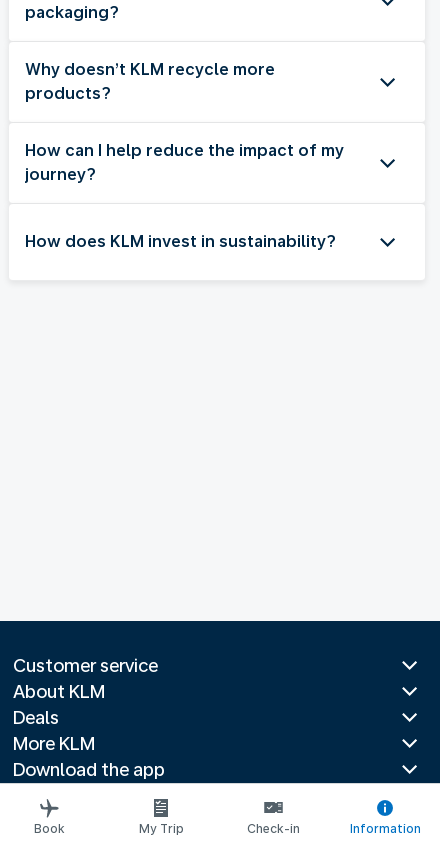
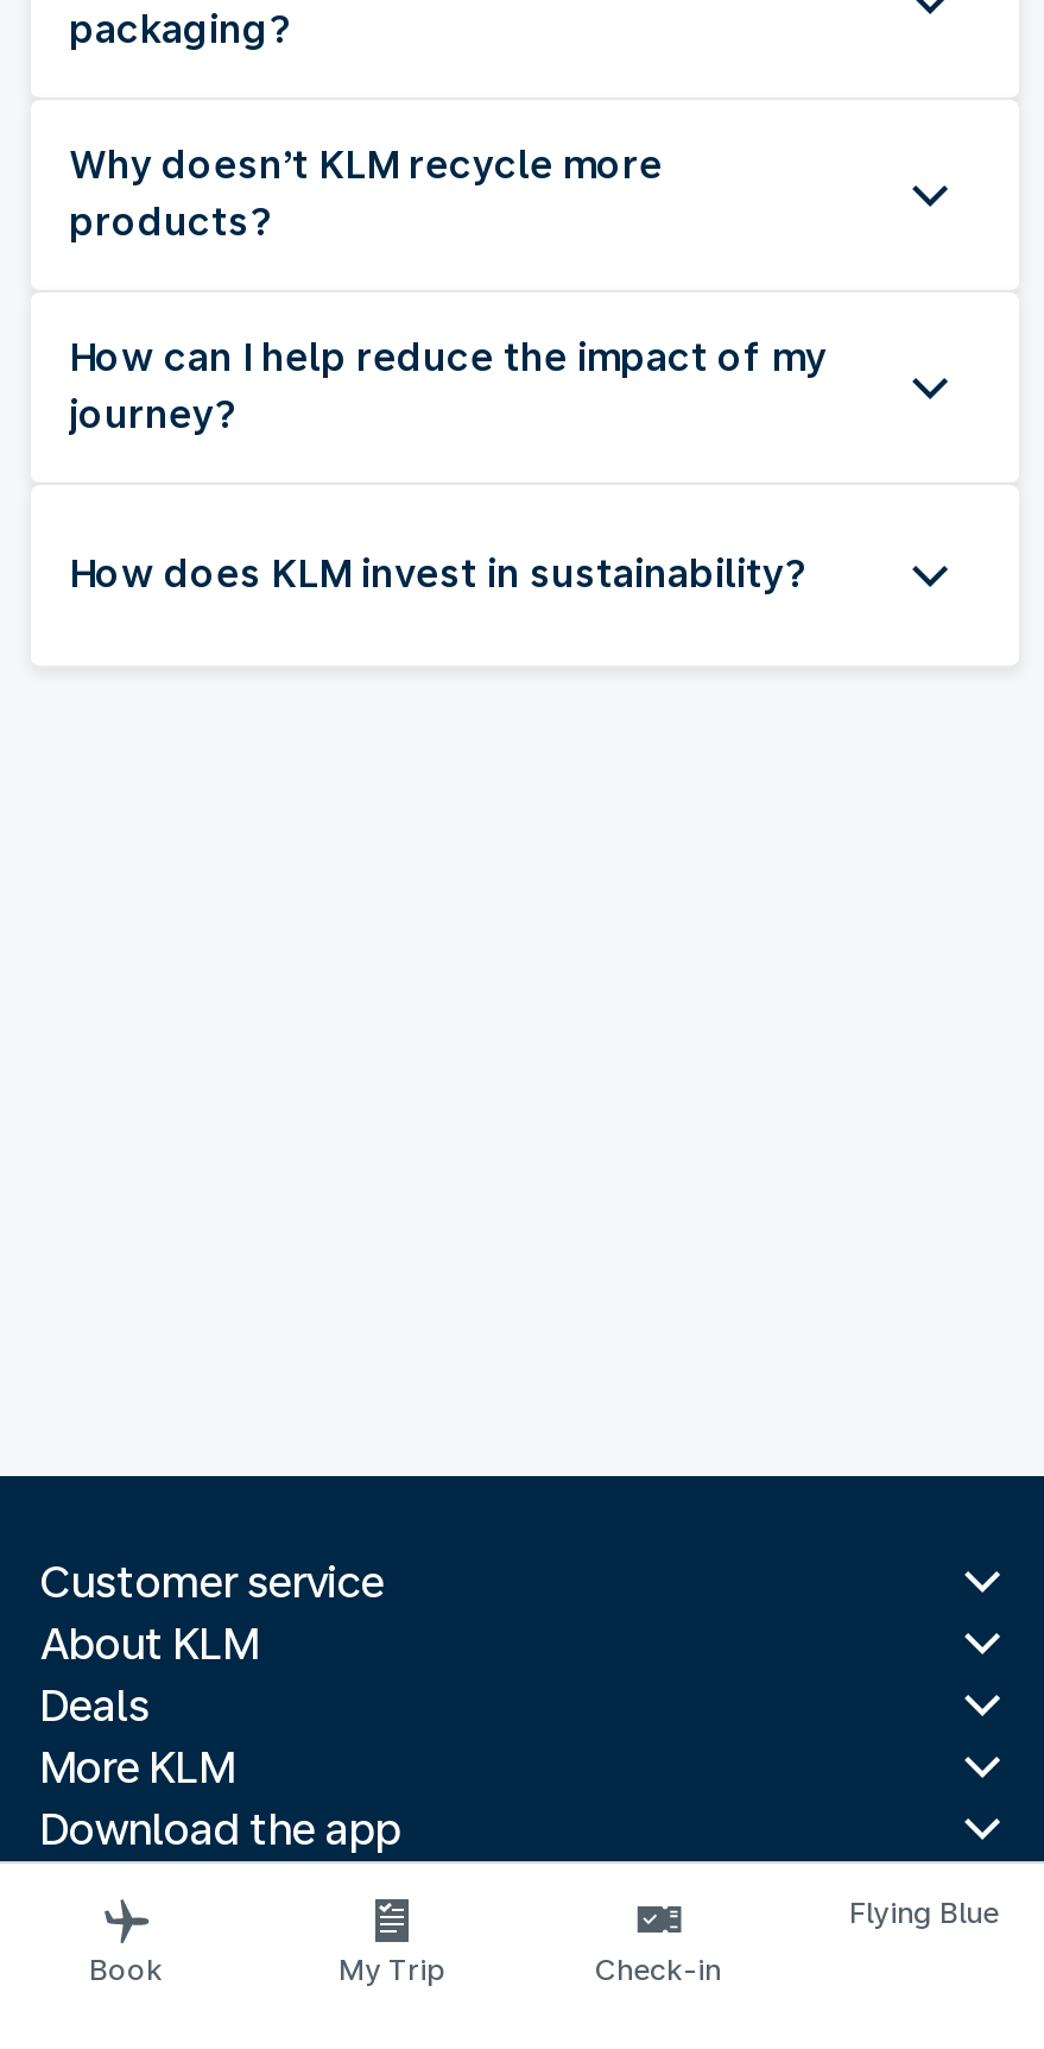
- Information
+ Flying Blue
